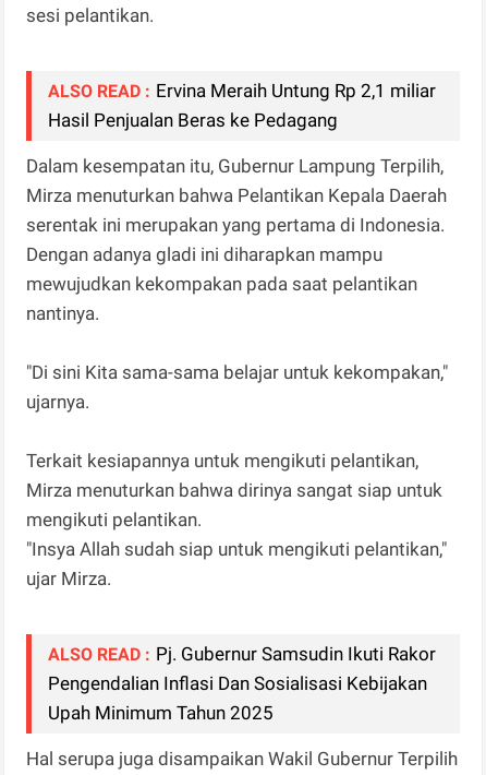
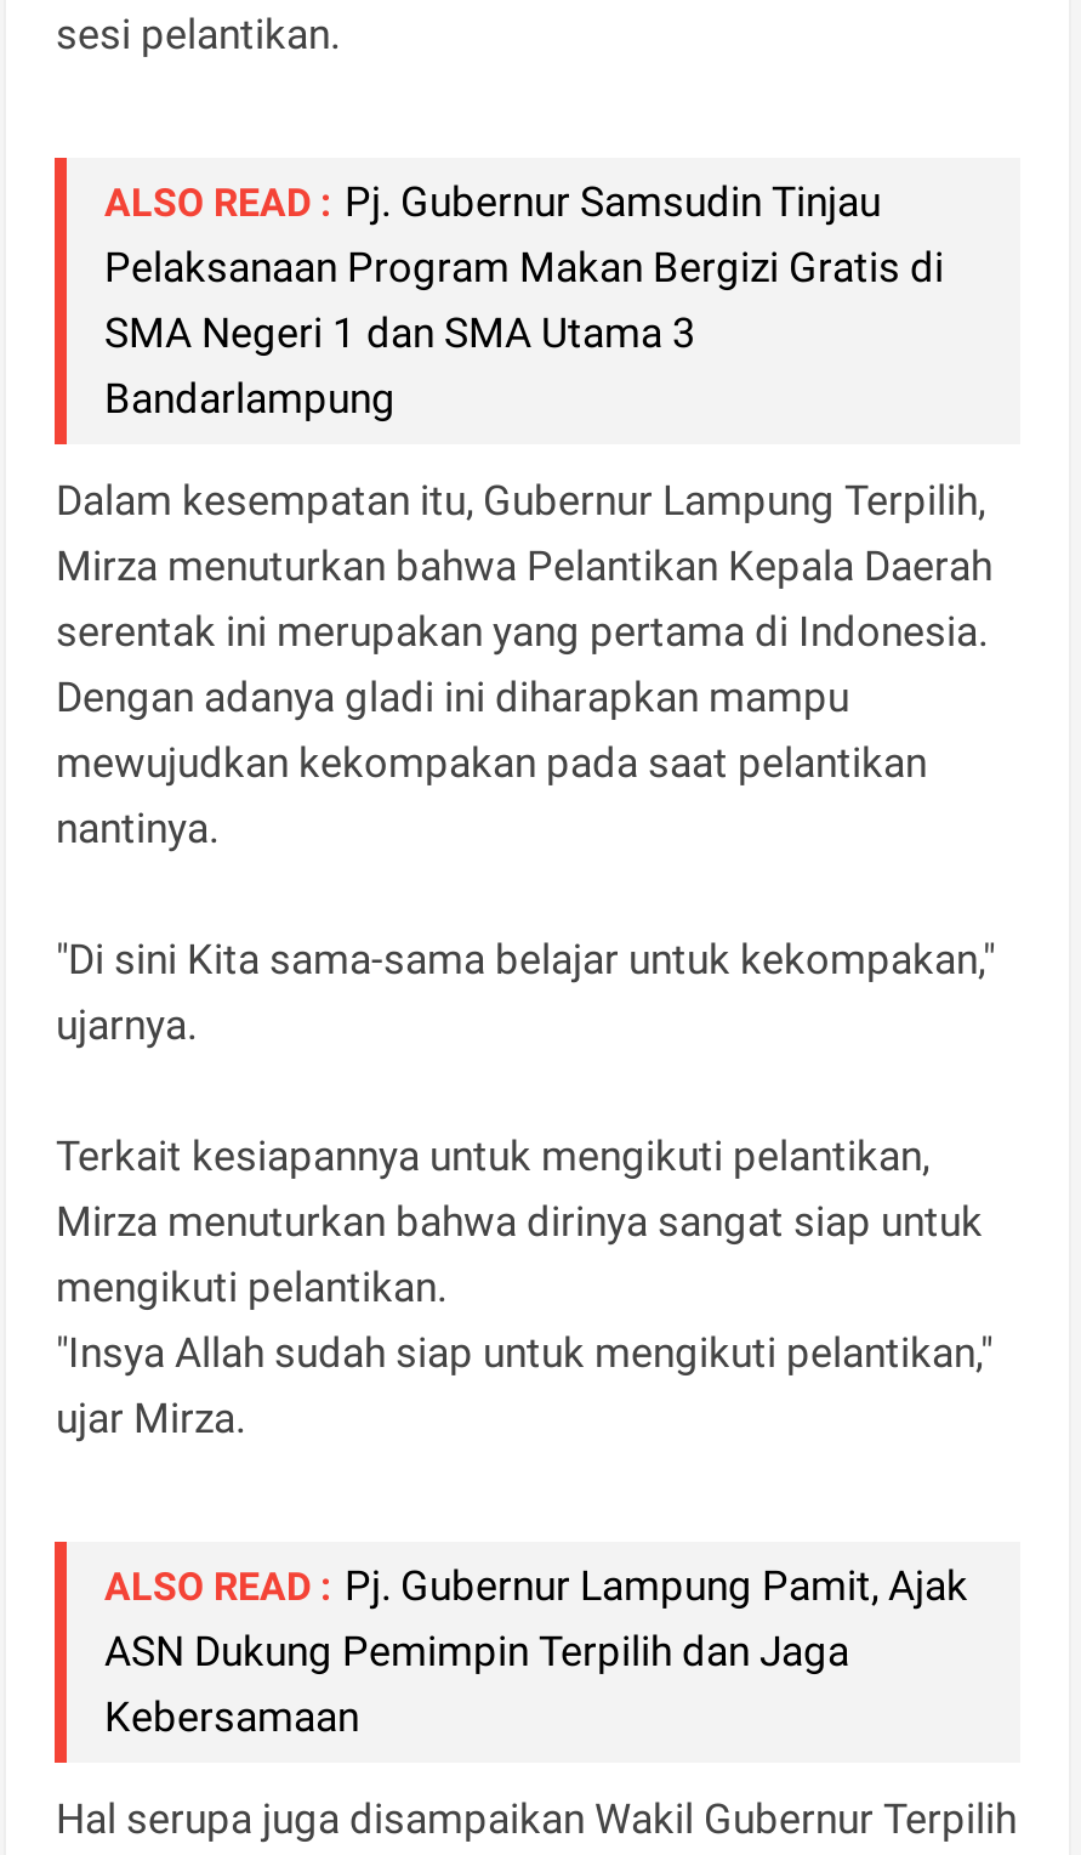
- ALSO READ : Ervina Meraih Untung Rp 2,1 miliar
- Hasil Penjualan Beras ke Pedagang
+ ALSO READ : Pj. Gubernur Samsudin Tinjau
+ Pelaksanaan Program Makan Bergizi Gratis di
+ SMA Negeri 1 dan SMA Utama 3
+ Bandarlampung

- ALSO READ : Pj. Gubernur Samsudin Ikuti Rakor
- Pengendalian Inflasi Dan Sosialisasi Kebijakan
- Upah Minimum Tahun 2025
+ ALSO READ : Pj. Gubernur Lampung Pamit, Ajak
+ ASN Dukung Pemimpin Terpilih dan Jaga
+ Kebersamaan
